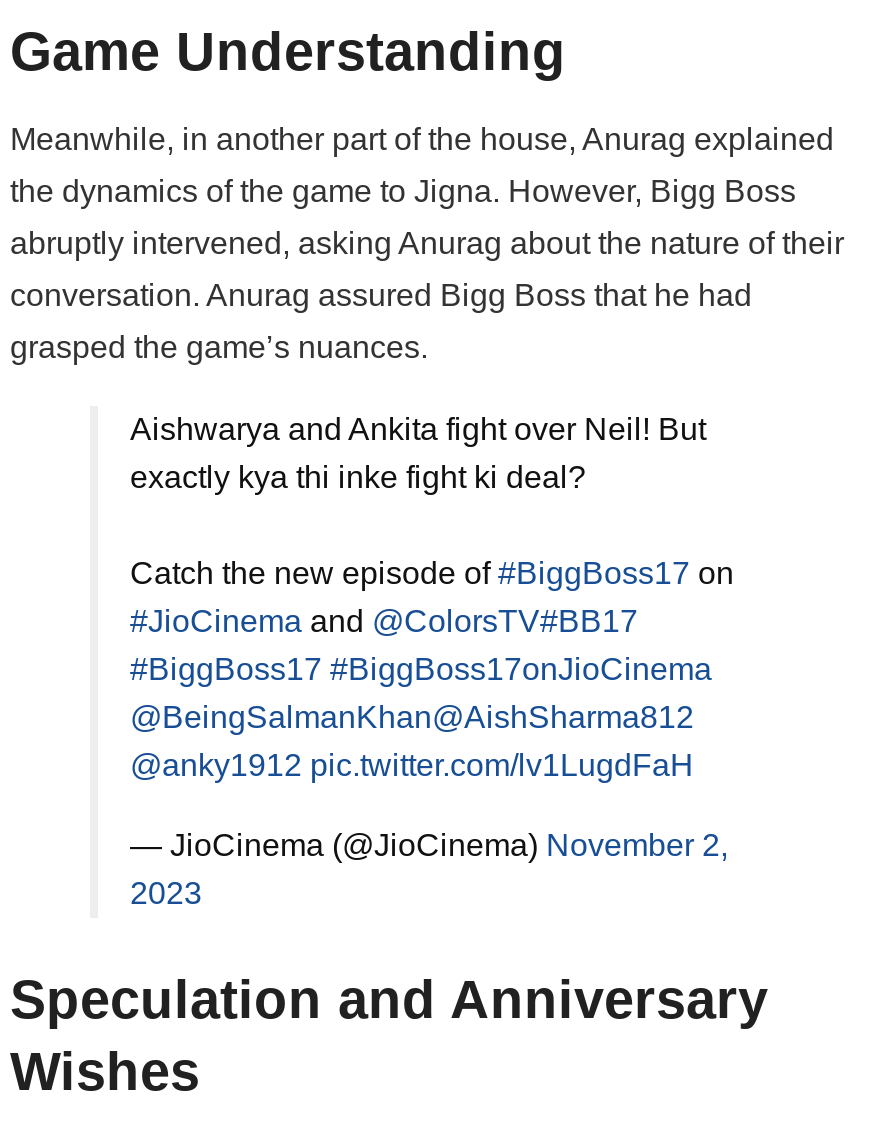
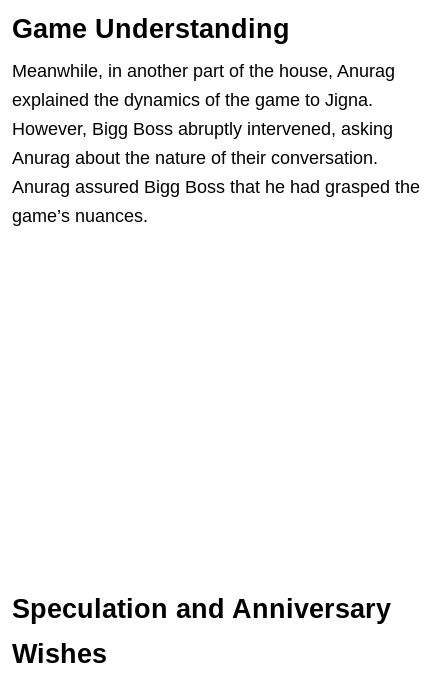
- Meanwhile, in another part of the house, Anurag explained
- the dynamics of the game to Jigna. However, Bigg Boss
- abruptly intervened, asking Anurag about the nature of their
- conversation. Anurag assured Bigg Boss that he had
- grasped the game’s nuances.
- Aishwarya and Ankita fight over Neil! But
- exactly kya thi inke fight ki deal?
- Catch the new episode of #BiggBoss17 on
- #JioCinema and @ColorsTV#BB17
- #BiggBoss17 #BiggBoss17onJioCinema
- @BeingSalmanKhan@AishSharma812
- @anky1912 pic.twitter.com/lv1LugdFaH
- — JioCinema (@JioCinema) November 2,
- 2023
+ Meanwhile, in another part of the house, Anurag
+ explained the dynamics of the game to Jigna.
+ However, Bigg Boss abruptly intervened, asking
+ Anurag about the nature of their conversation.
+ Anurag assured Bigg Boss that he had grasped the
+ game’s nuances.
